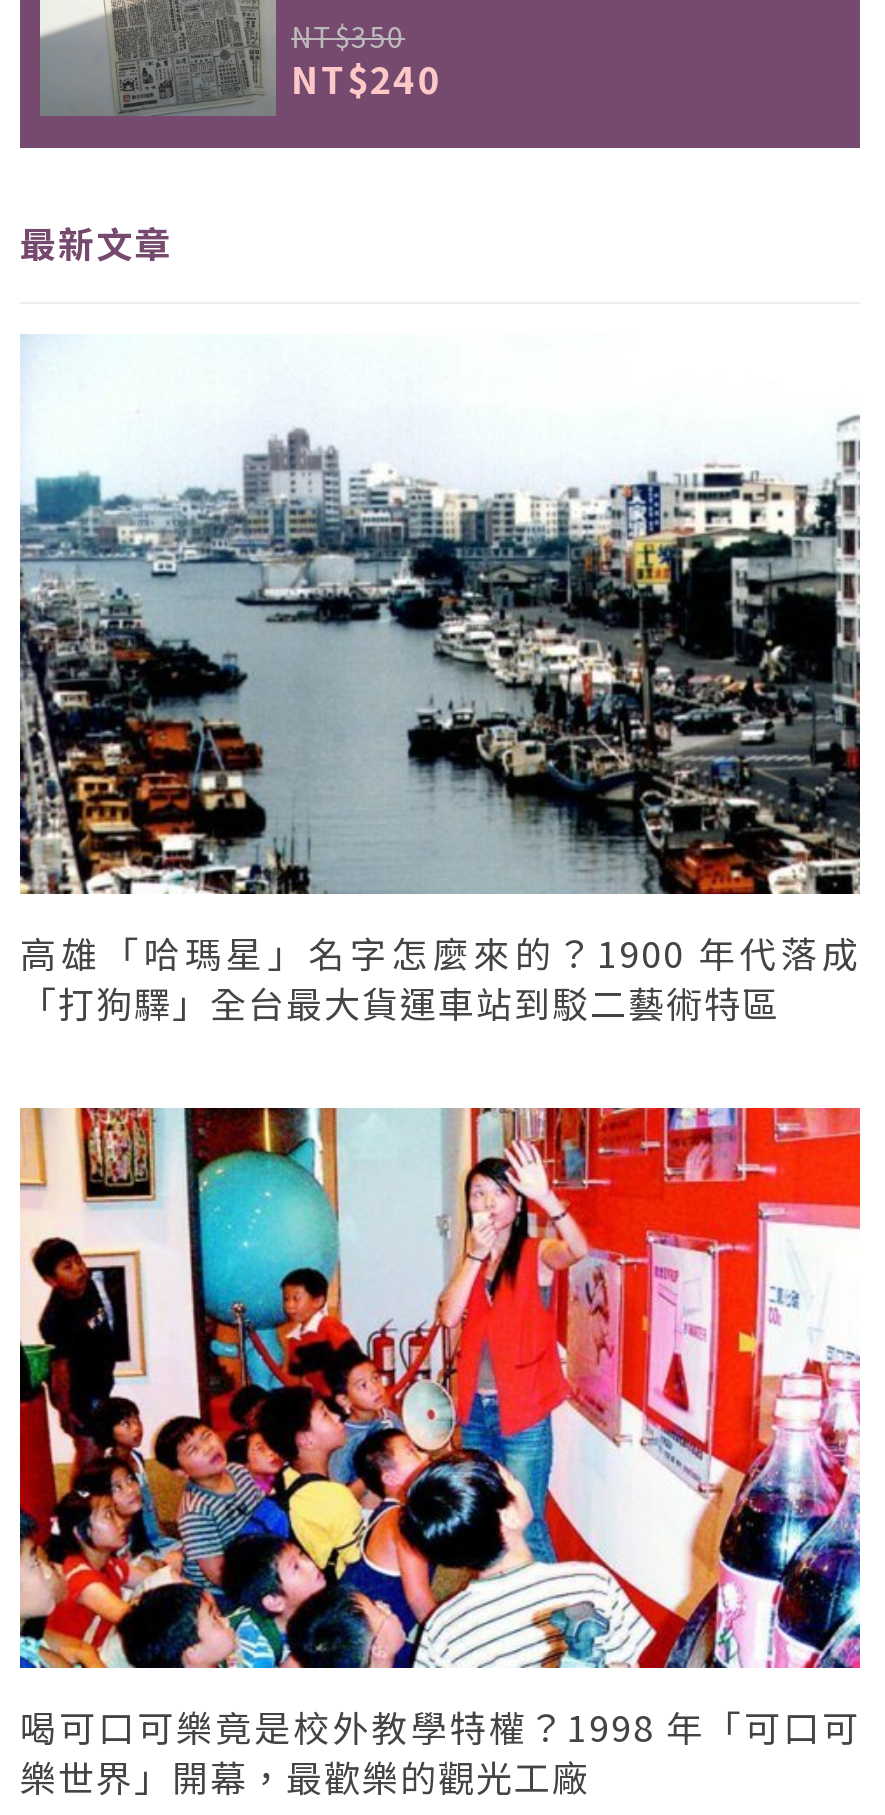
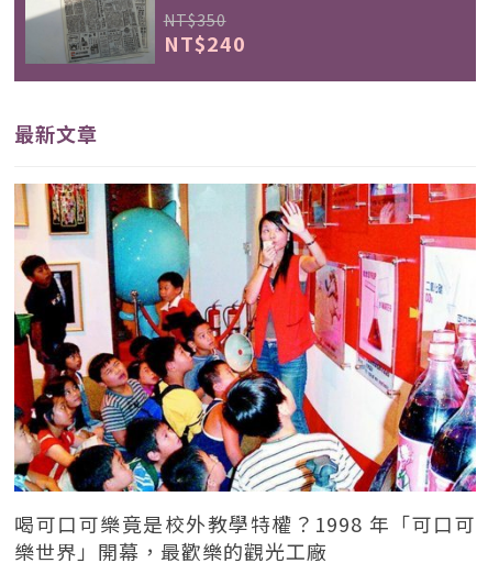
- [image]
- 高雄「哈瑪星」名字怎麼來的？1900 年代落成
- 「打狗驛」全台最大貨運車站到駁二藝術特區
